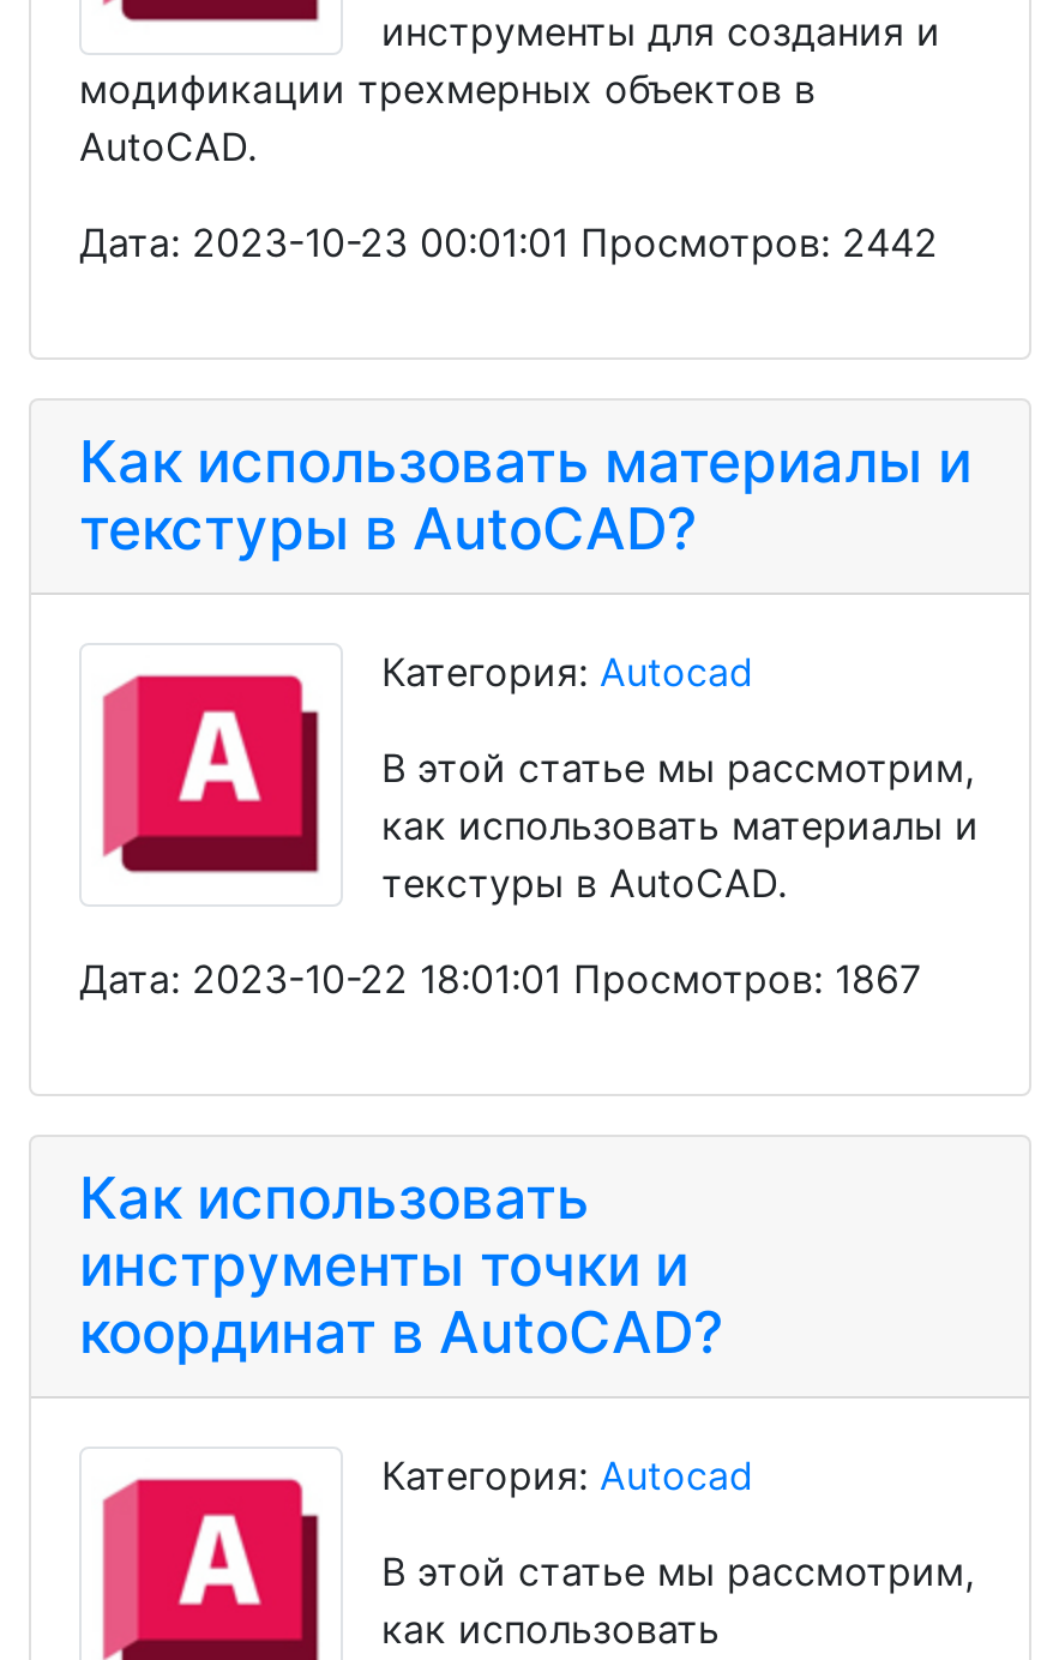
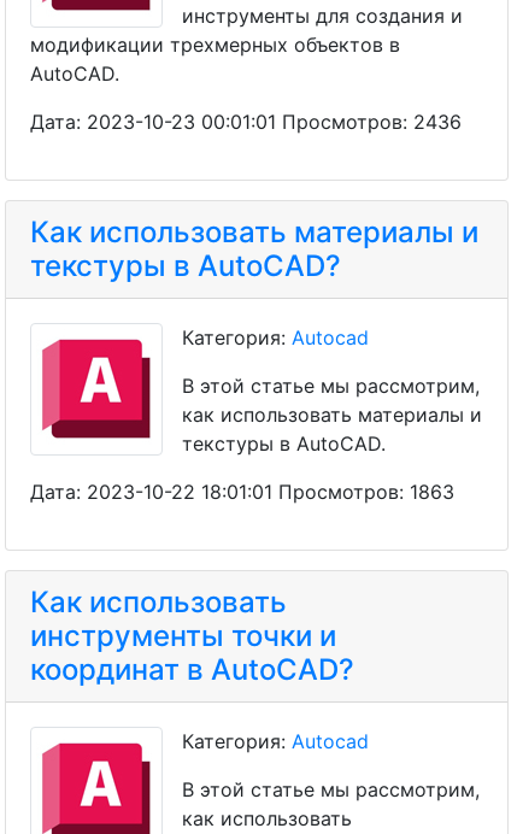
- Дата: 2023-10-23 00:01:01 Просмотров: 2442
+ Дата: 2023-10-23 00:01:01 Просмотров: 2436

- Дата: 2023-10-22 18:01:01 Просмотров: 1867
+ Дата: 2023-10-22 18:01:01 Просмотров: 1863
